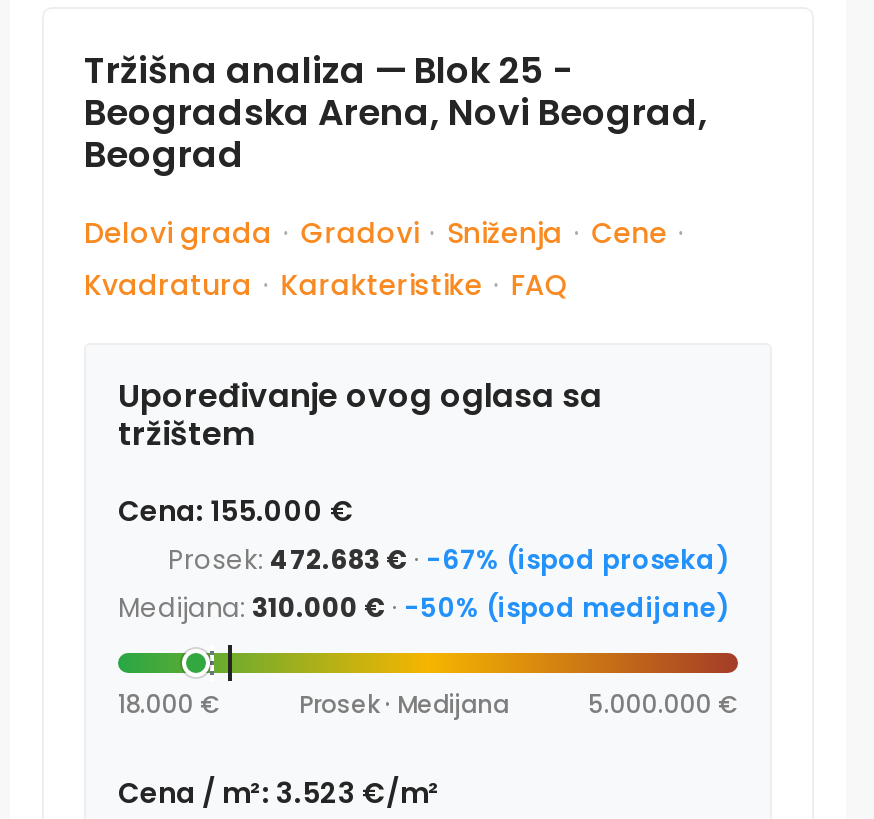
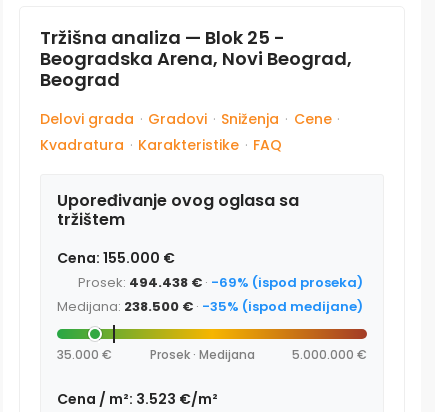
- Prosek: 472.683 €· -67% (ispod proseka)
+ Prosek: 494.438 €· -69% (ispod proseka)

- Medijana: 310.000 €· -50% (ispod medijane)
+ Medijana: 238.500 €· -35% (ispod medijane)

- 18.000 €
+ 35.000 €
